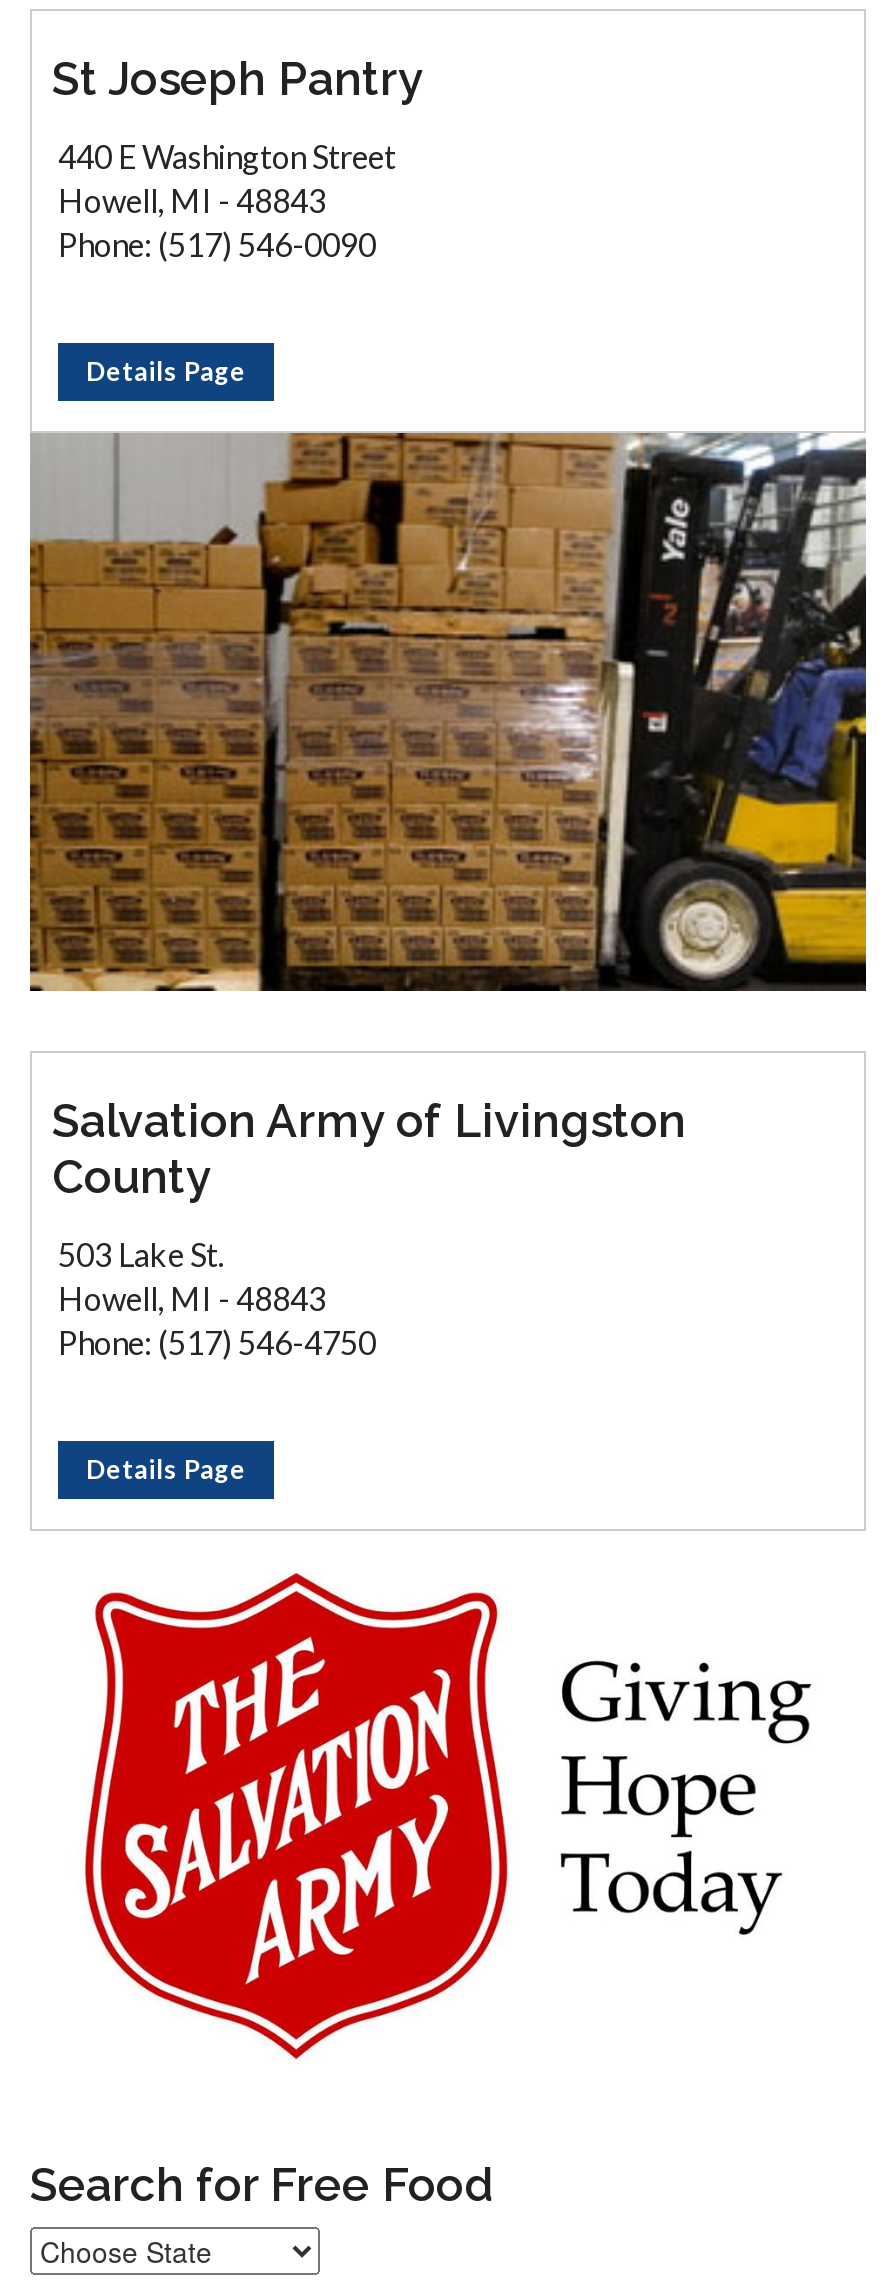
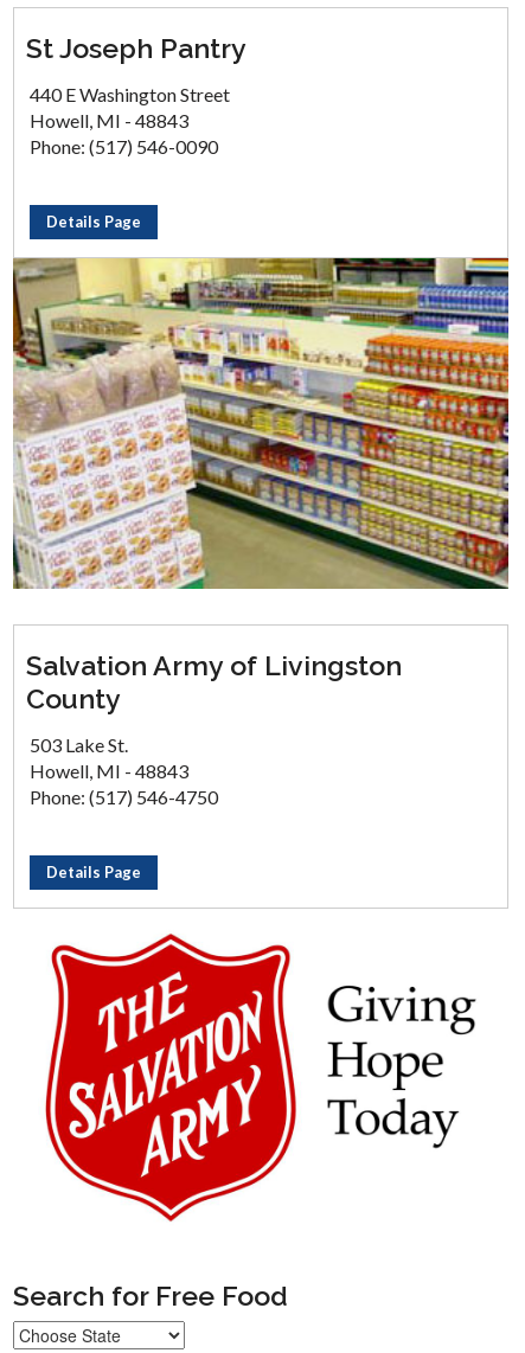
- [image]
+ [image]
